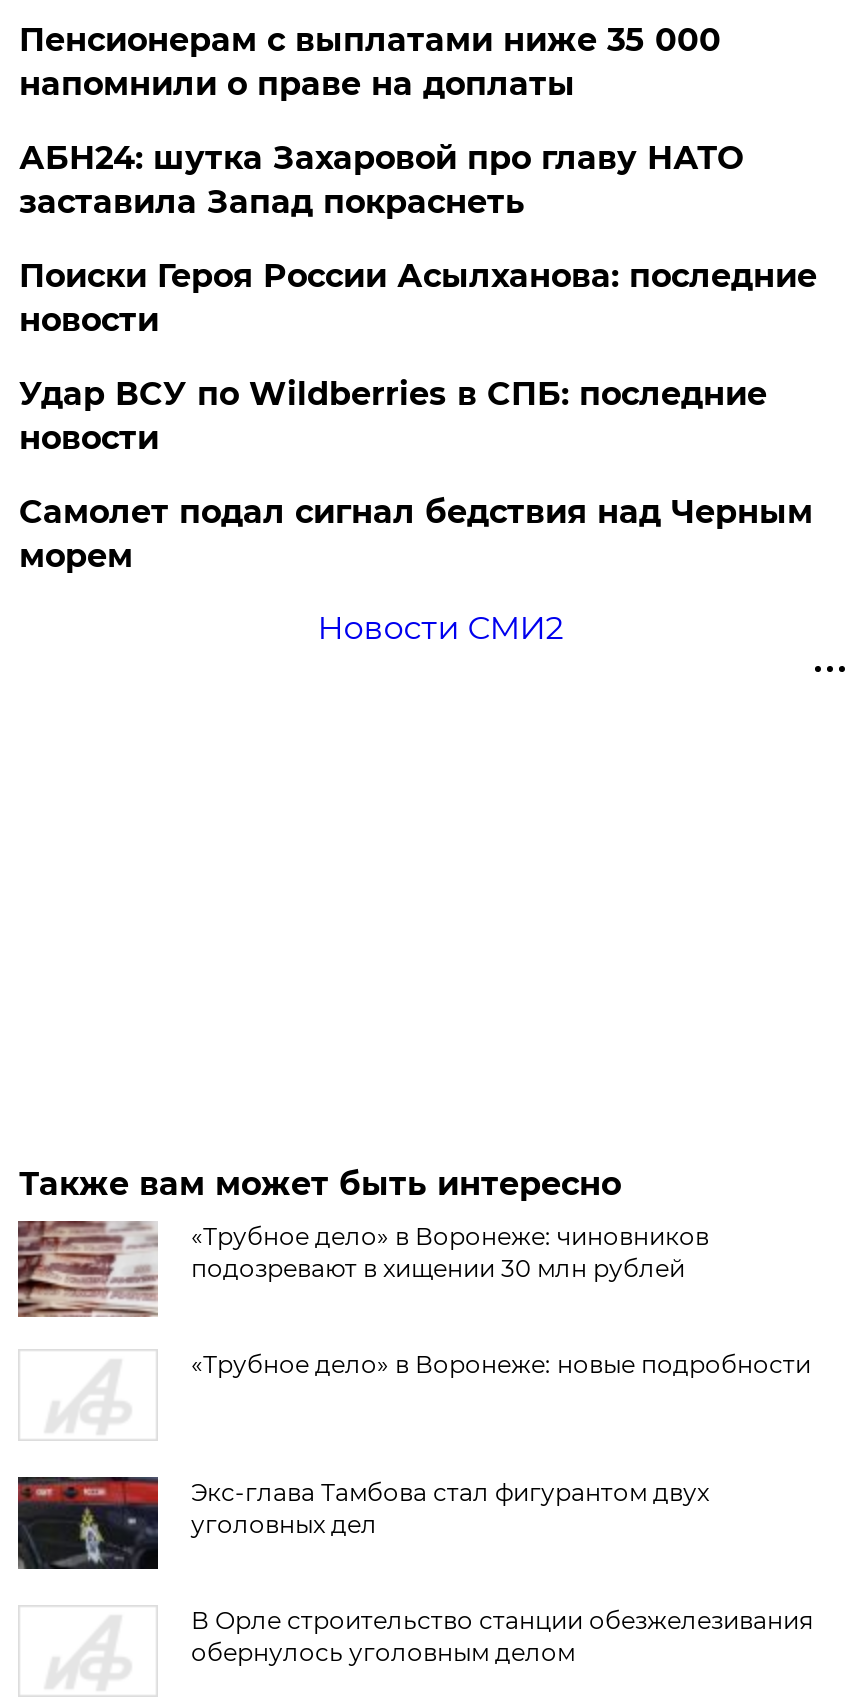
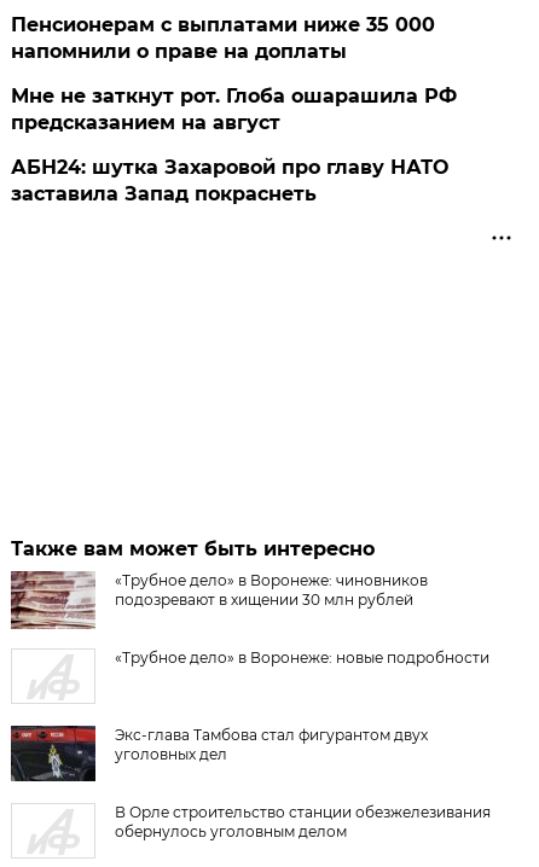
+ Мне не заткнут рот. Глоба ошарашила РФ
+ предсказанием на август

moved down: АБН24: шутка Захаровой про главу НАТО | заставила Запад покраснеть

- Поиски Героя России Асылханова: последние
- новости
- Удар ВСУ по Wildberries в СПБ: последние
- новости
- Самолет подал сигнал бедствия над Черным
- морем
- Новости СМИ2
